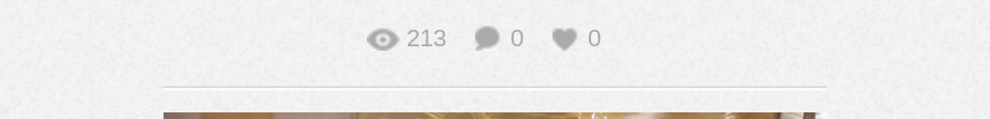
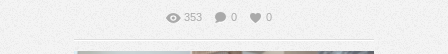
- 213
+ 353
